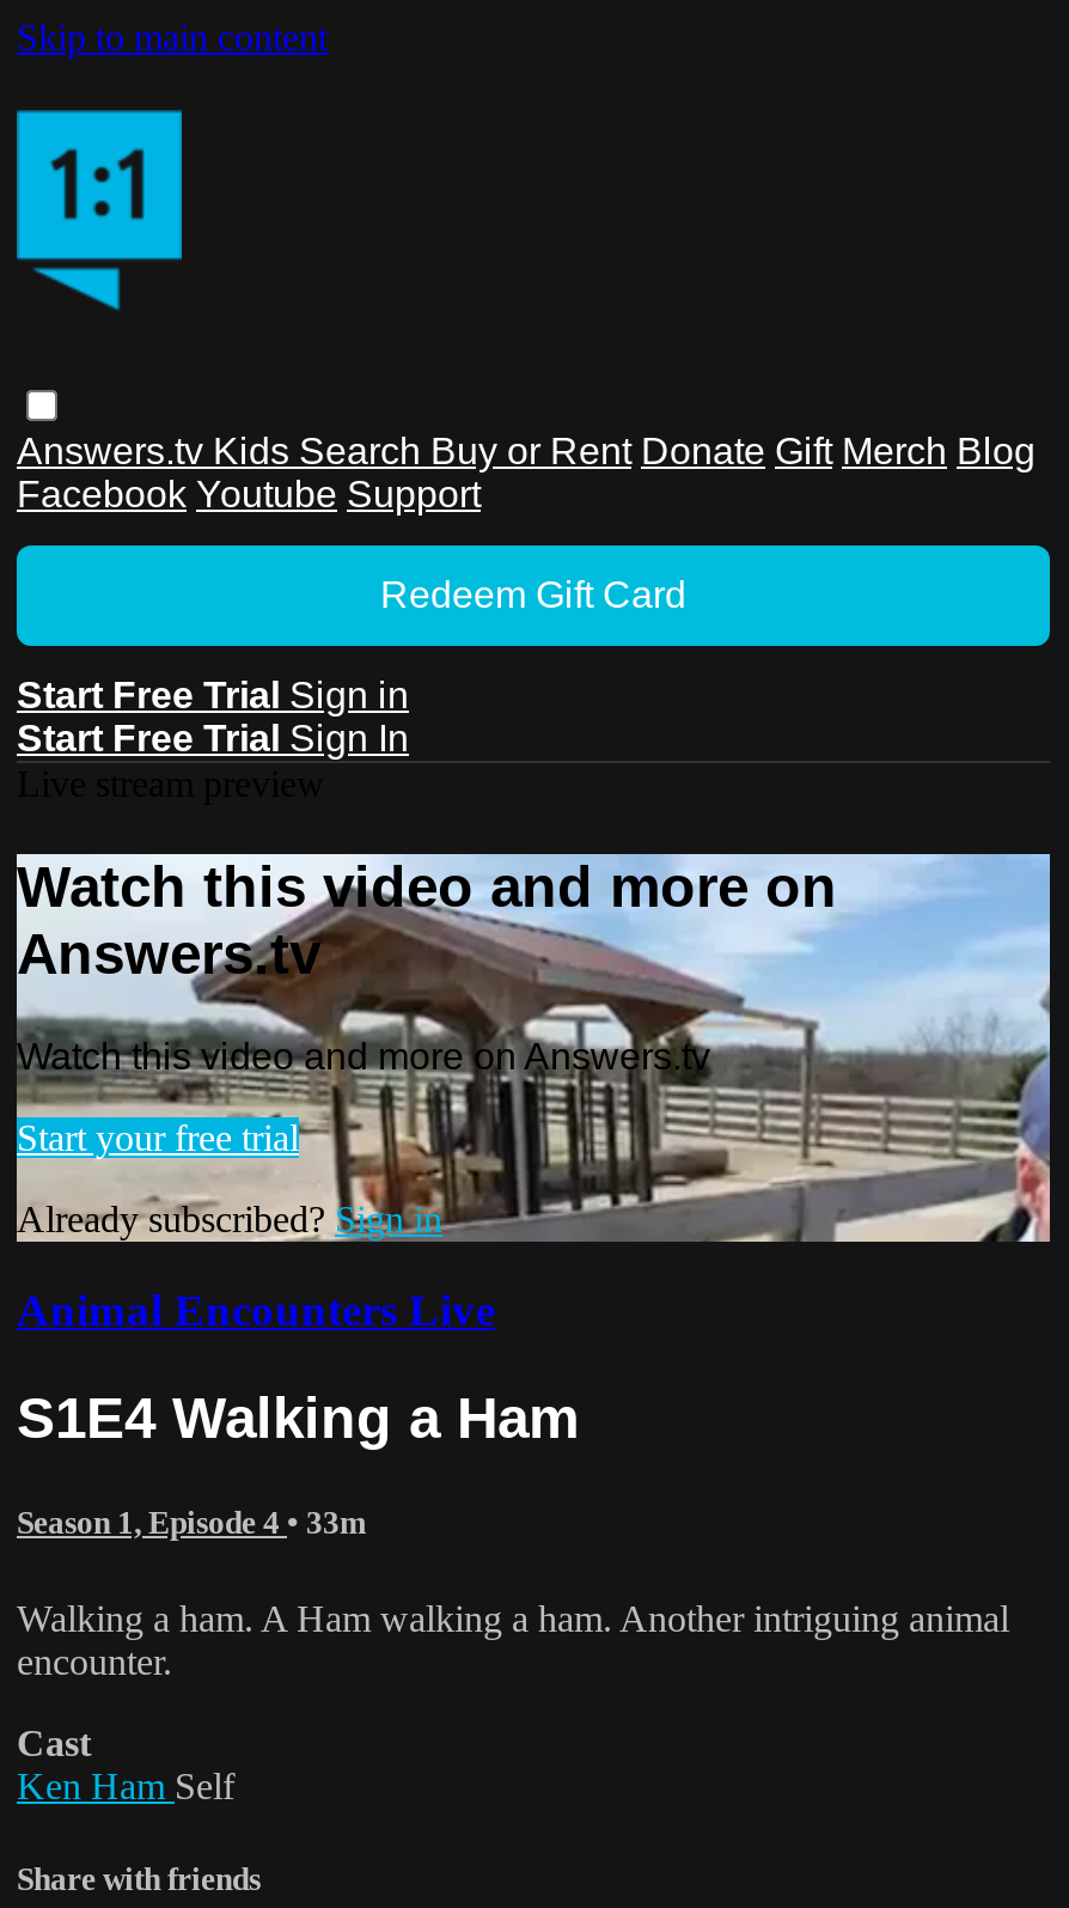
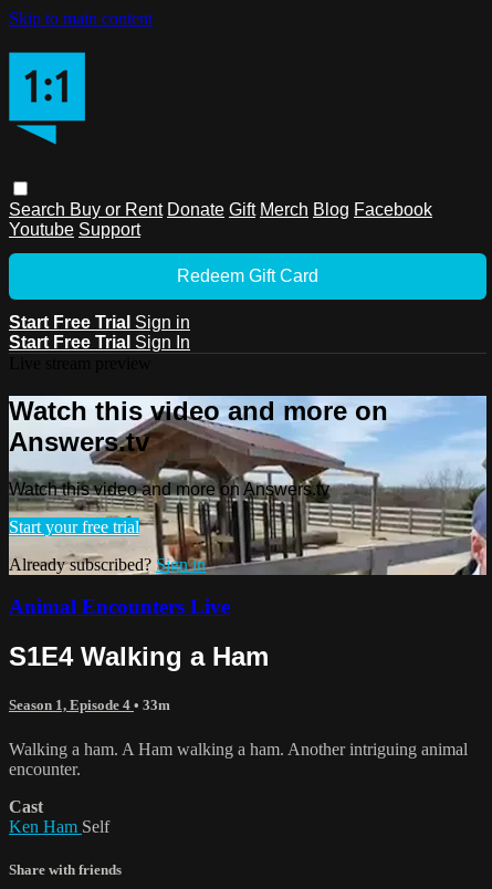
- Answers.tv Kids Search Buy or Rent Donate Gift Merch Blog
- Facebook Youtube Support
+ Search Buy or Rent Donate Gift Merch Blog Facebook
+ Youtube Support
